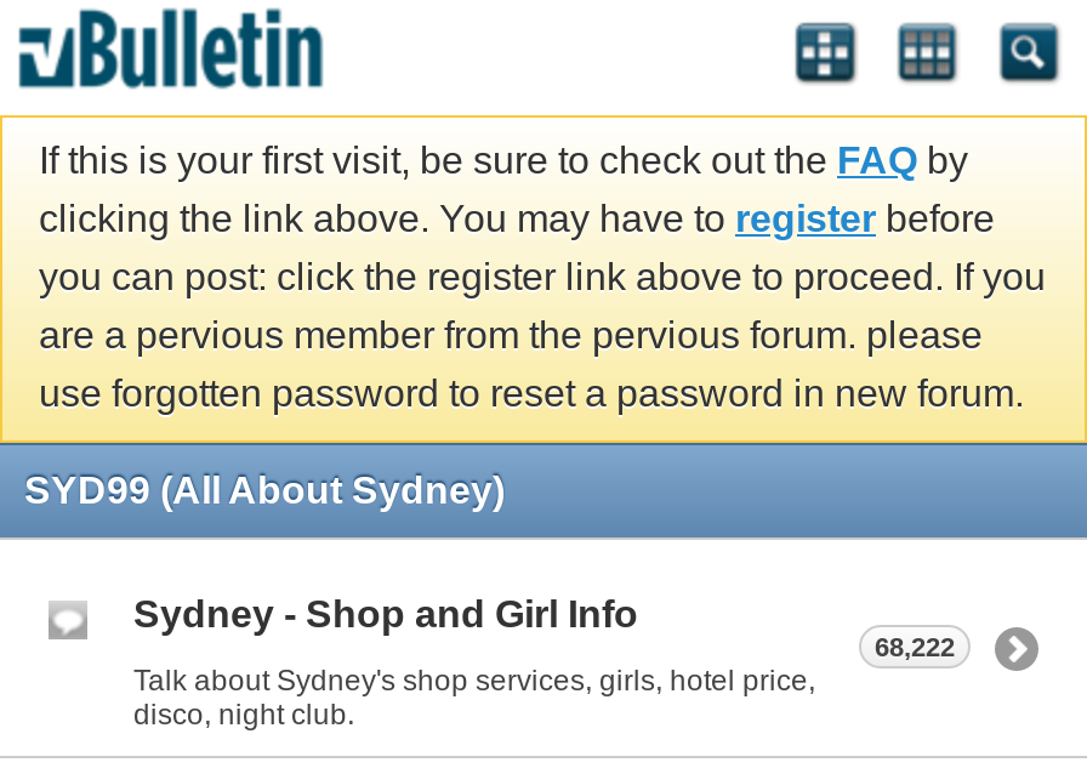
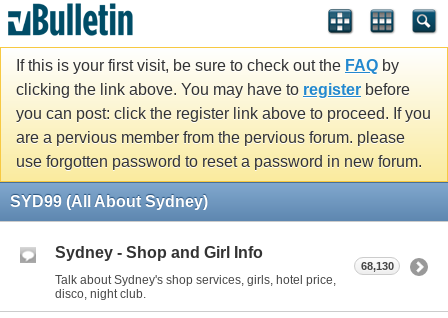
- 68,222
+ 68,130
